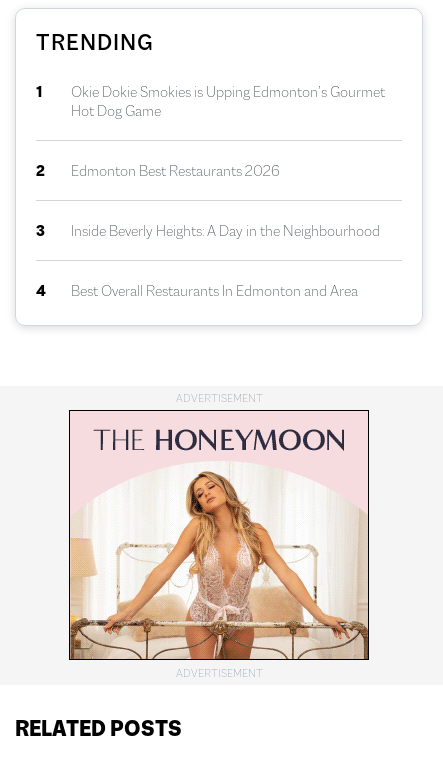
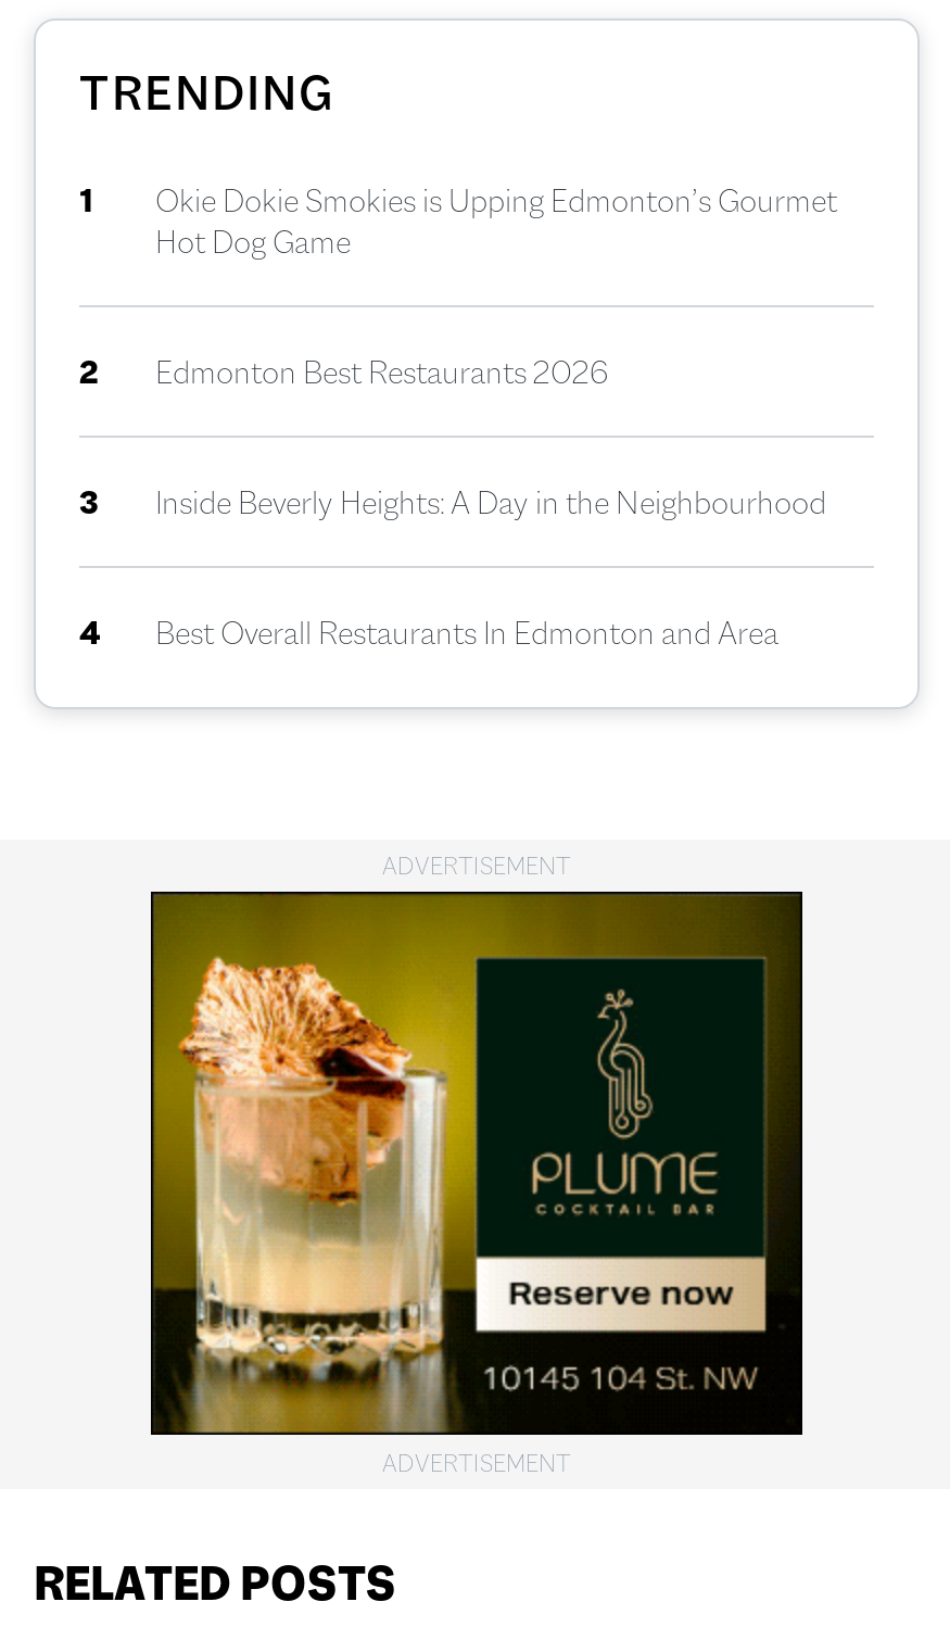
- [image]
+ [image]
